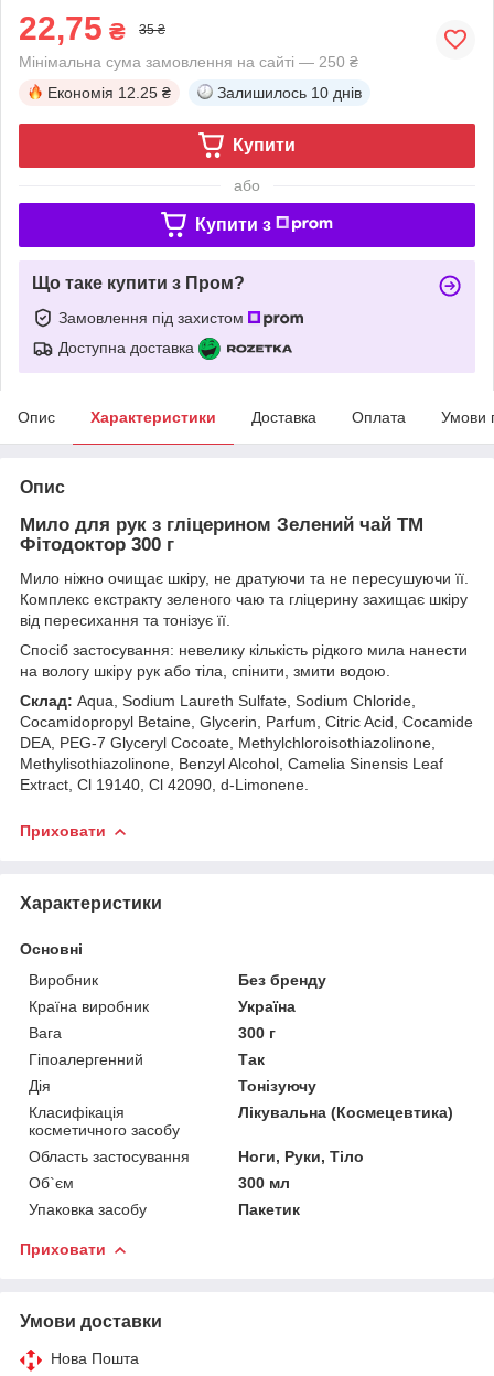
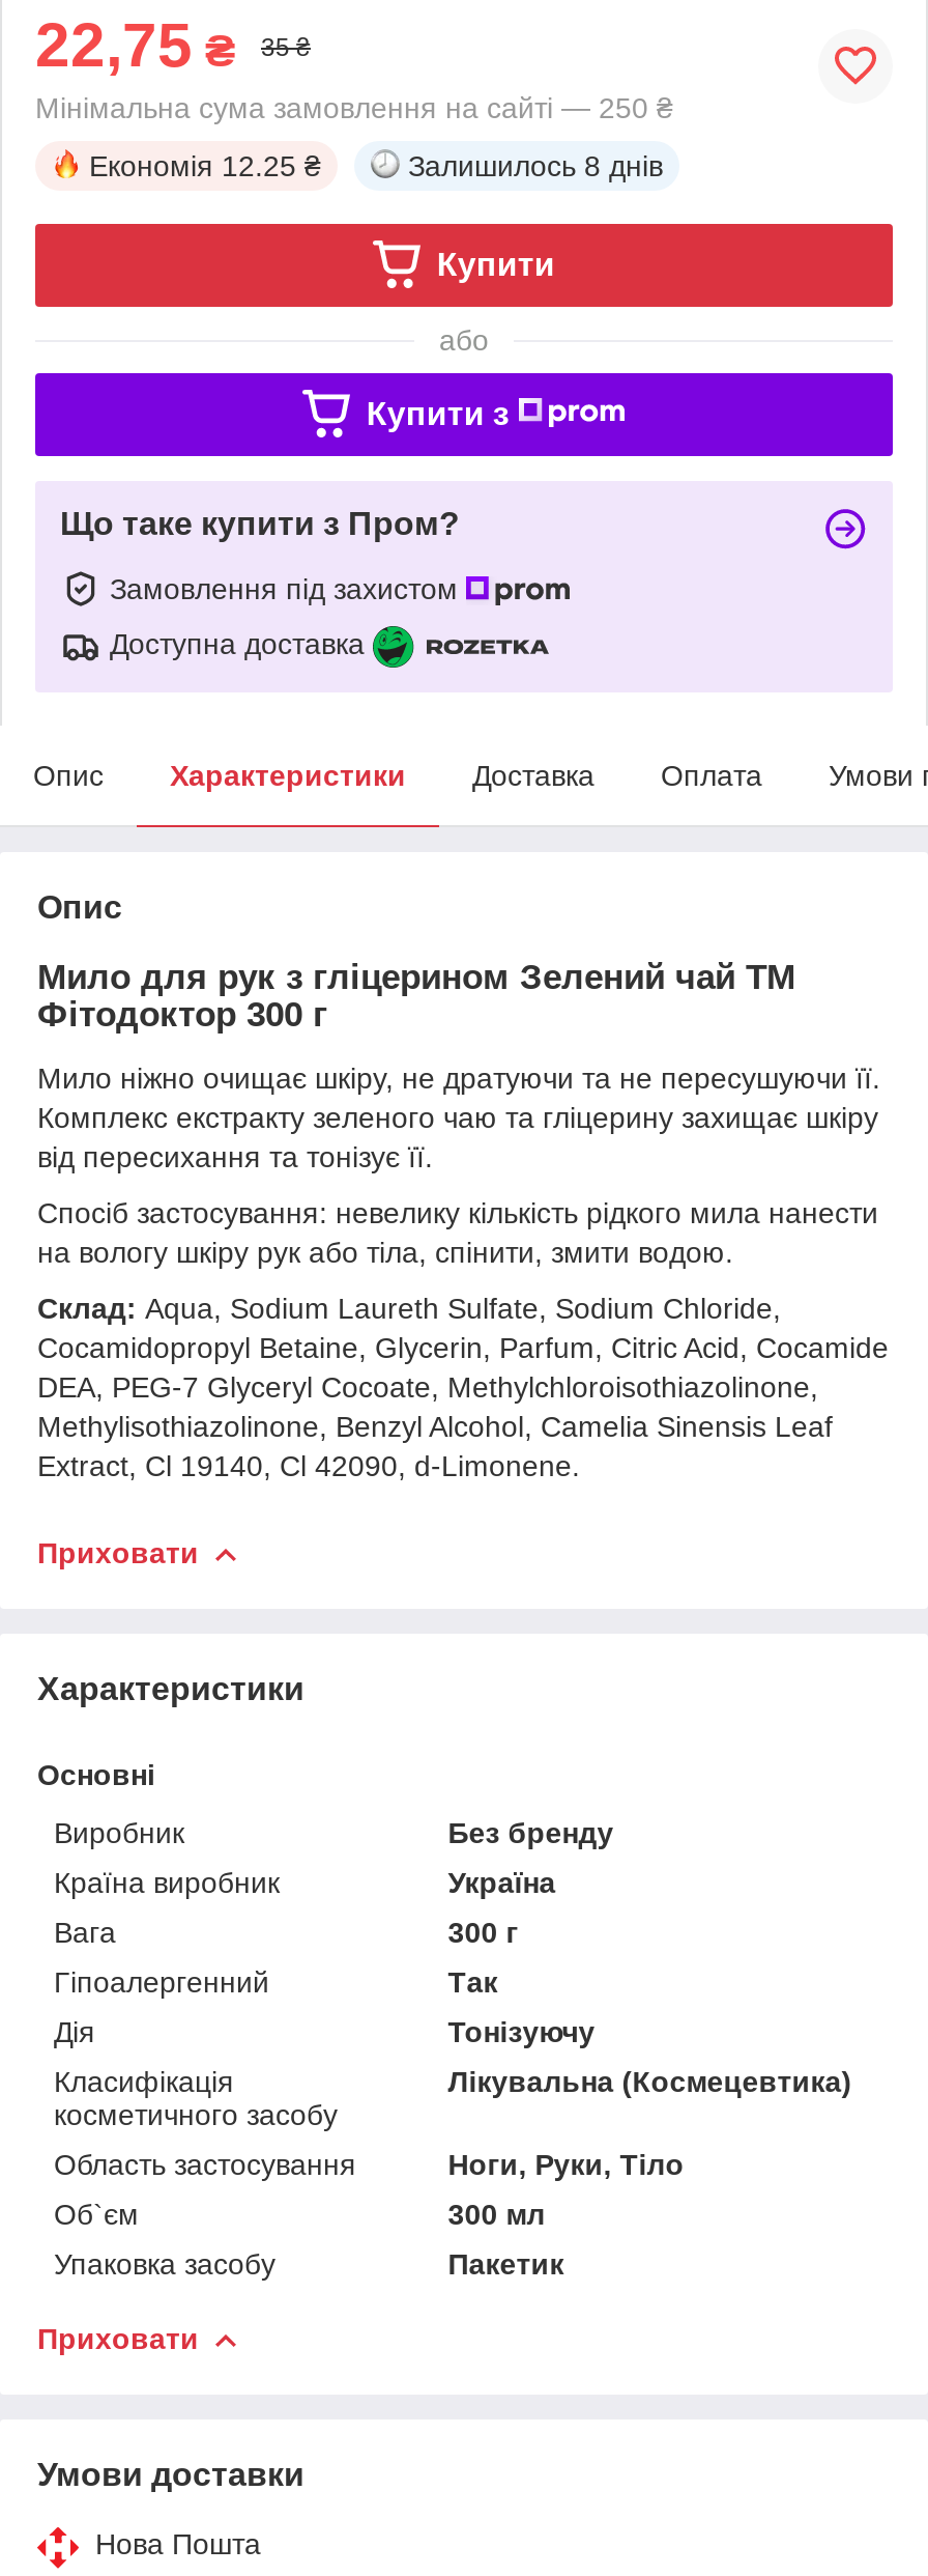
- Залишилось 10 днів
+ Залишилось 8 днів
